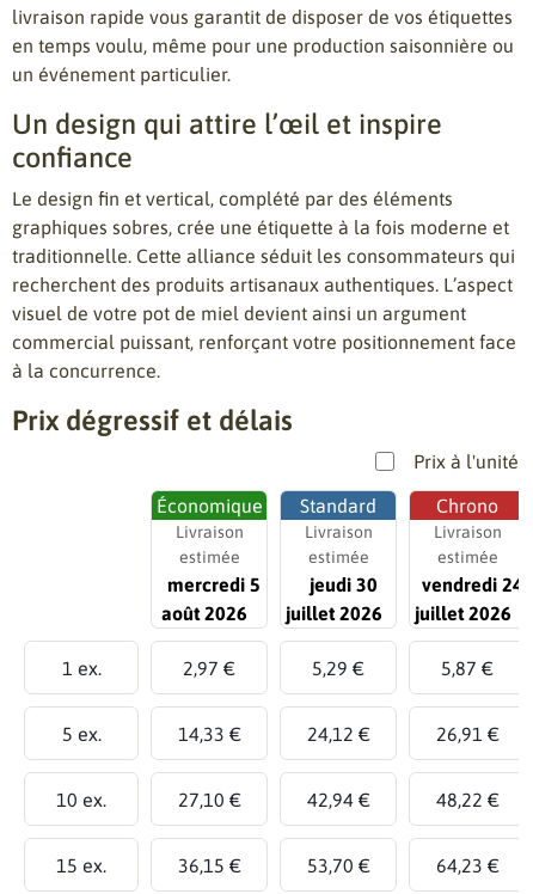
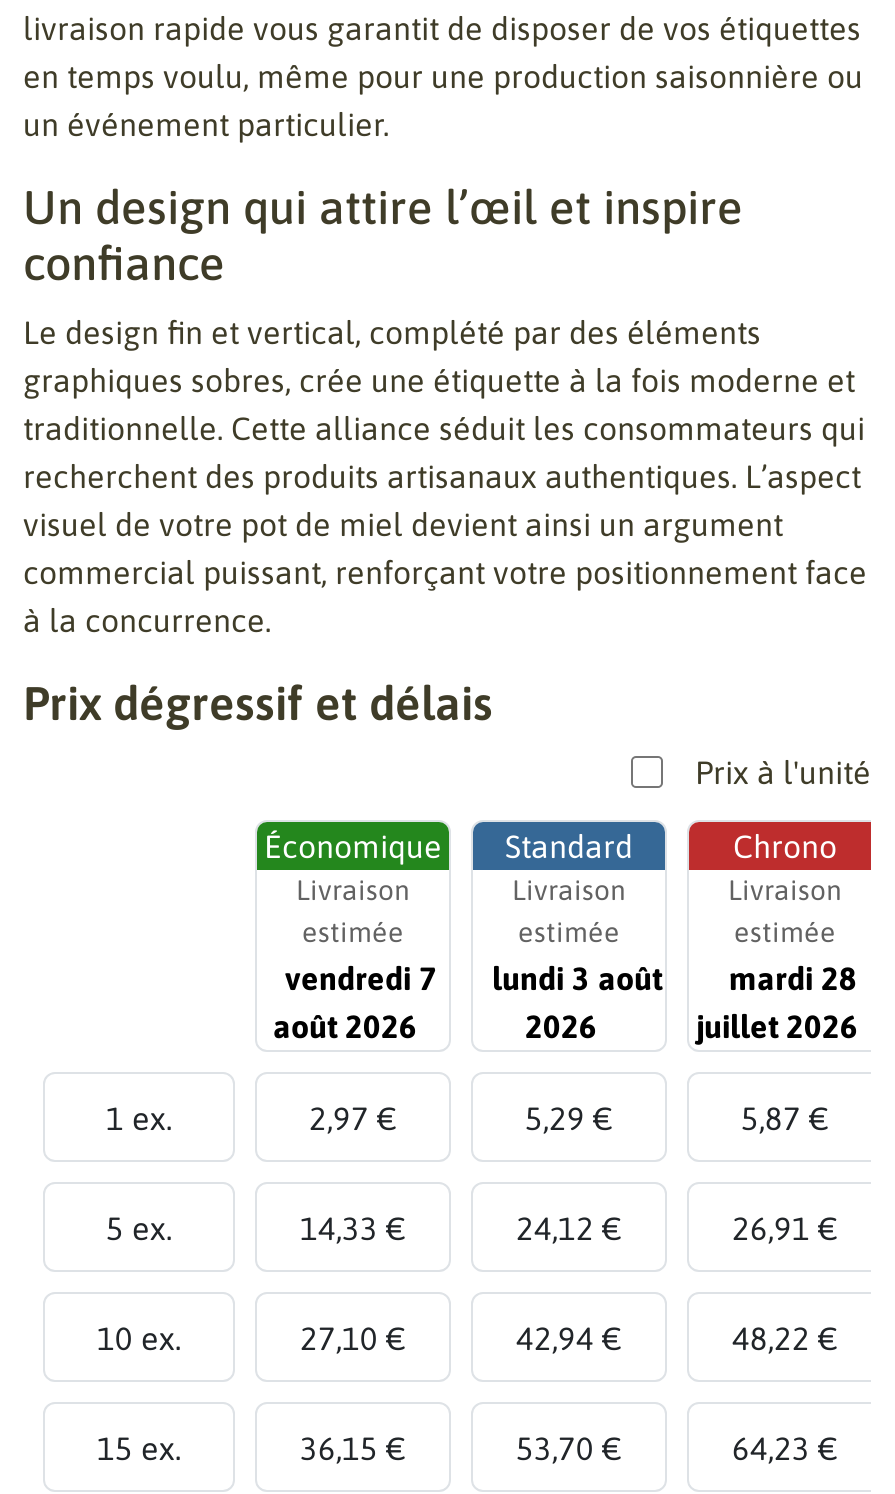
- mercredi 5
+ vendredi 7

- jeudi 30
- juillet 2026
+ lundi 3 août
+ 2026

- vendredi 24
+ mardi 28
